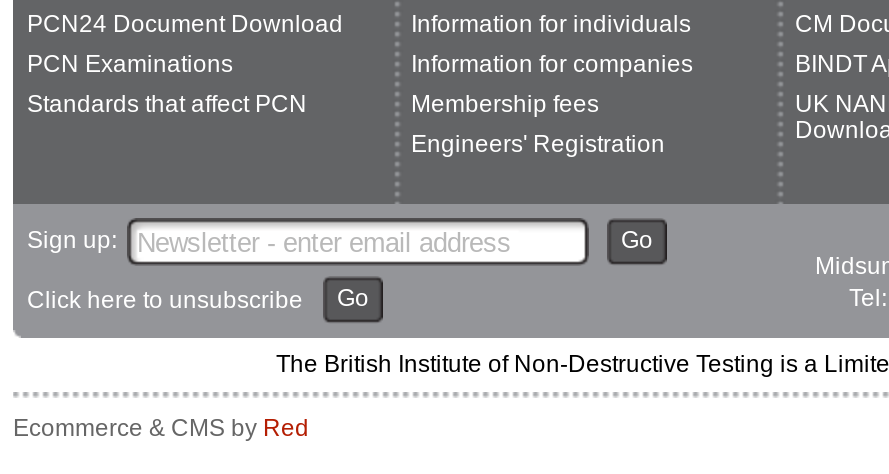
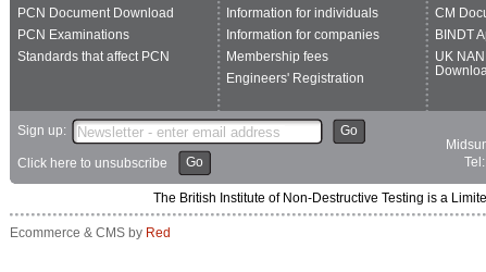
- PCN24 Document Download
+ PCN Document Download
